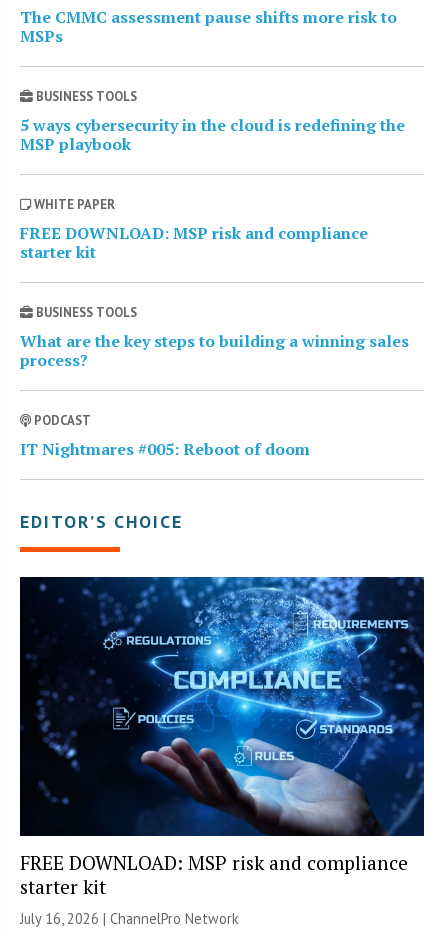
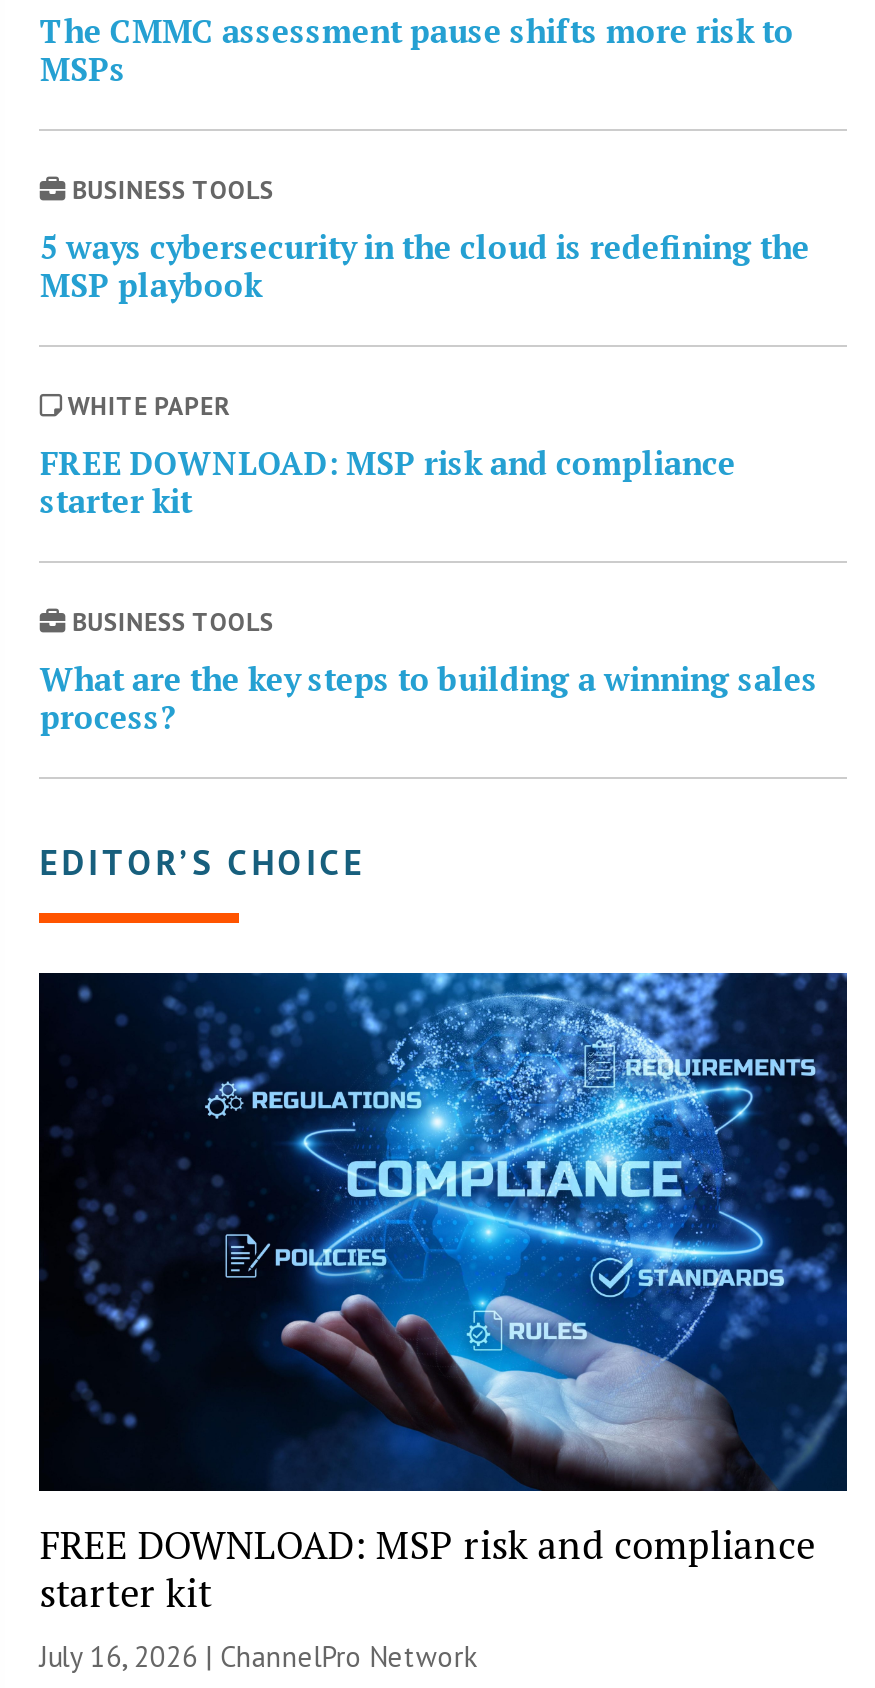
- PODCAST
- IT Nightmares #005: Reboot of doom
